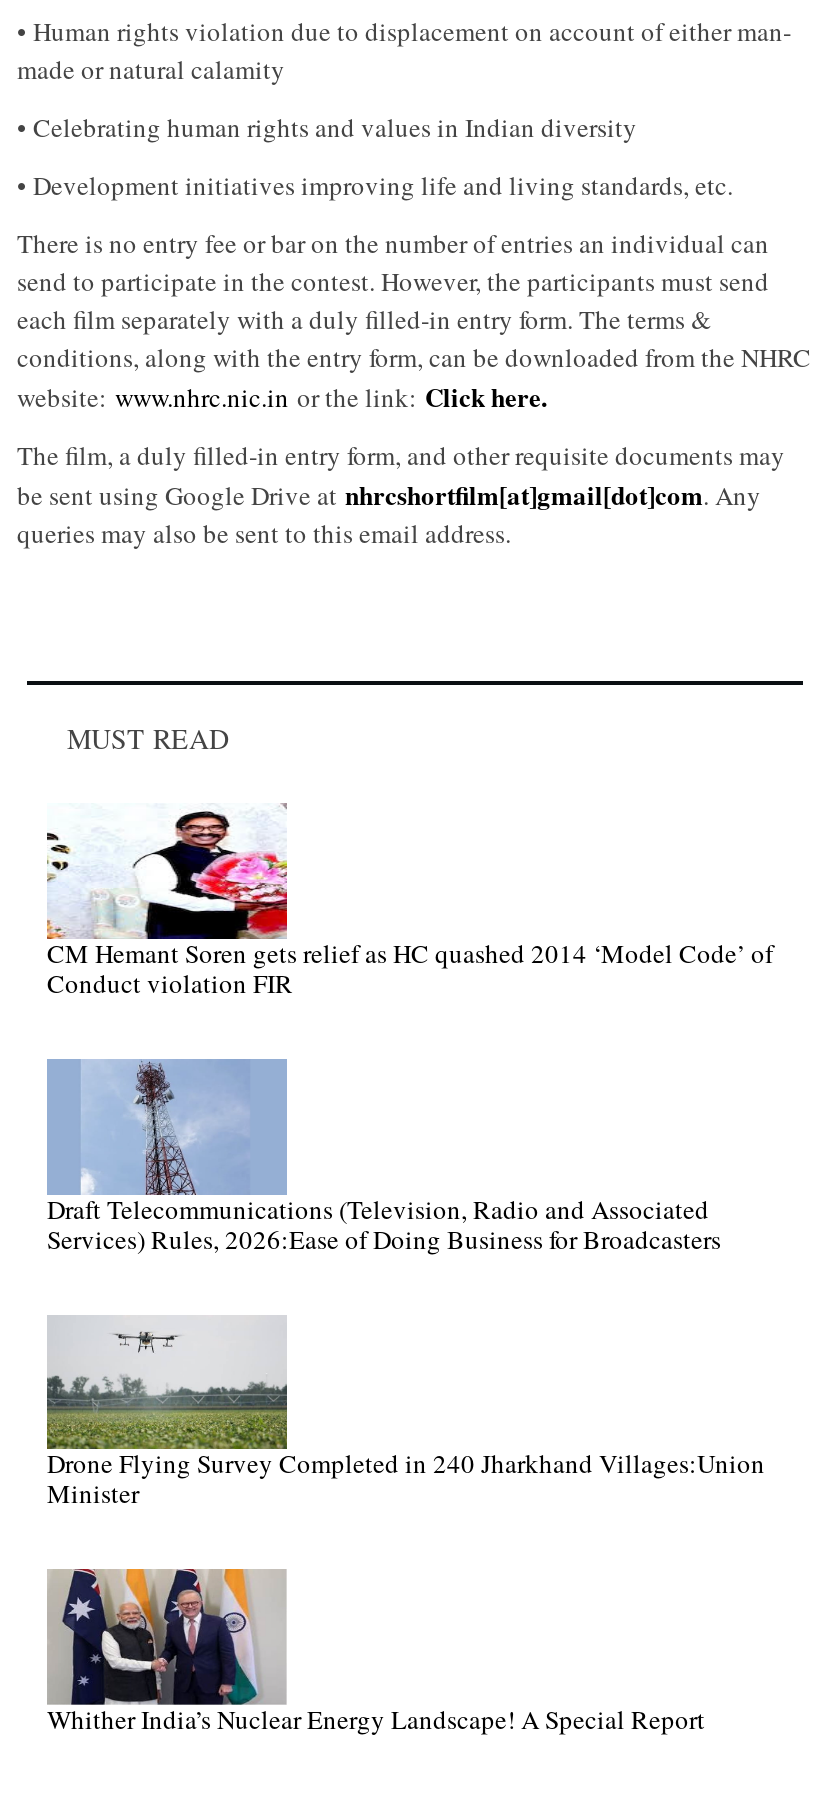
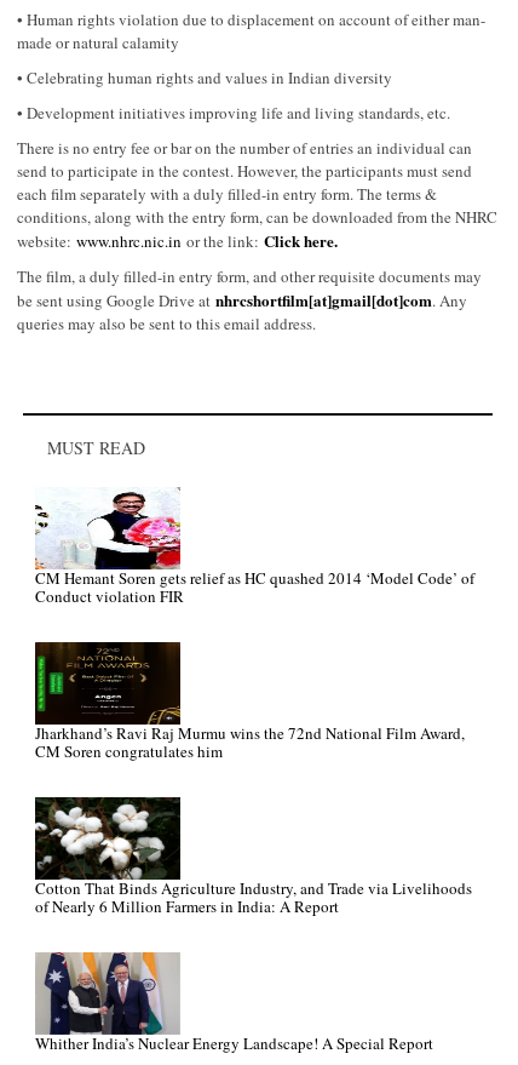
- [image]
- Draft Telecommunications (Television, Radio and Associated
- Services) Rules, 2026:Ease of Doing Business for Broadcasters
+ [image]
+ Jharkhand’s Ravi Raj Murmu wins the 72nd National Film Award,
+ CM Soren congratulates him

- [image]
- Drone Flying Survey Completed in 240 Jharkhand Villages:Union
- Minister
+ [image]
+ Cotton That Binds Agriculture Industry, and Trade via Livelihoods
+ of Nearly 6 Million Farmers in India: A Report
